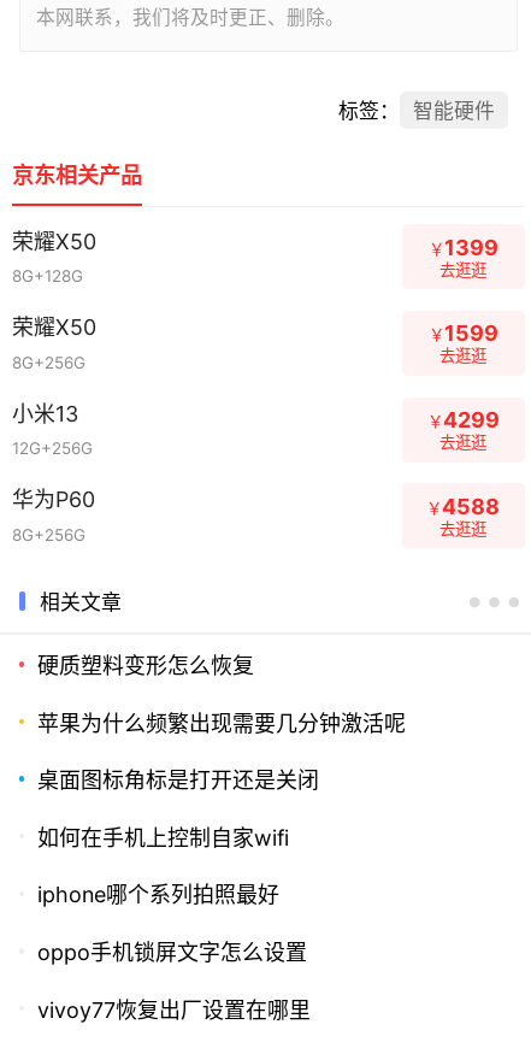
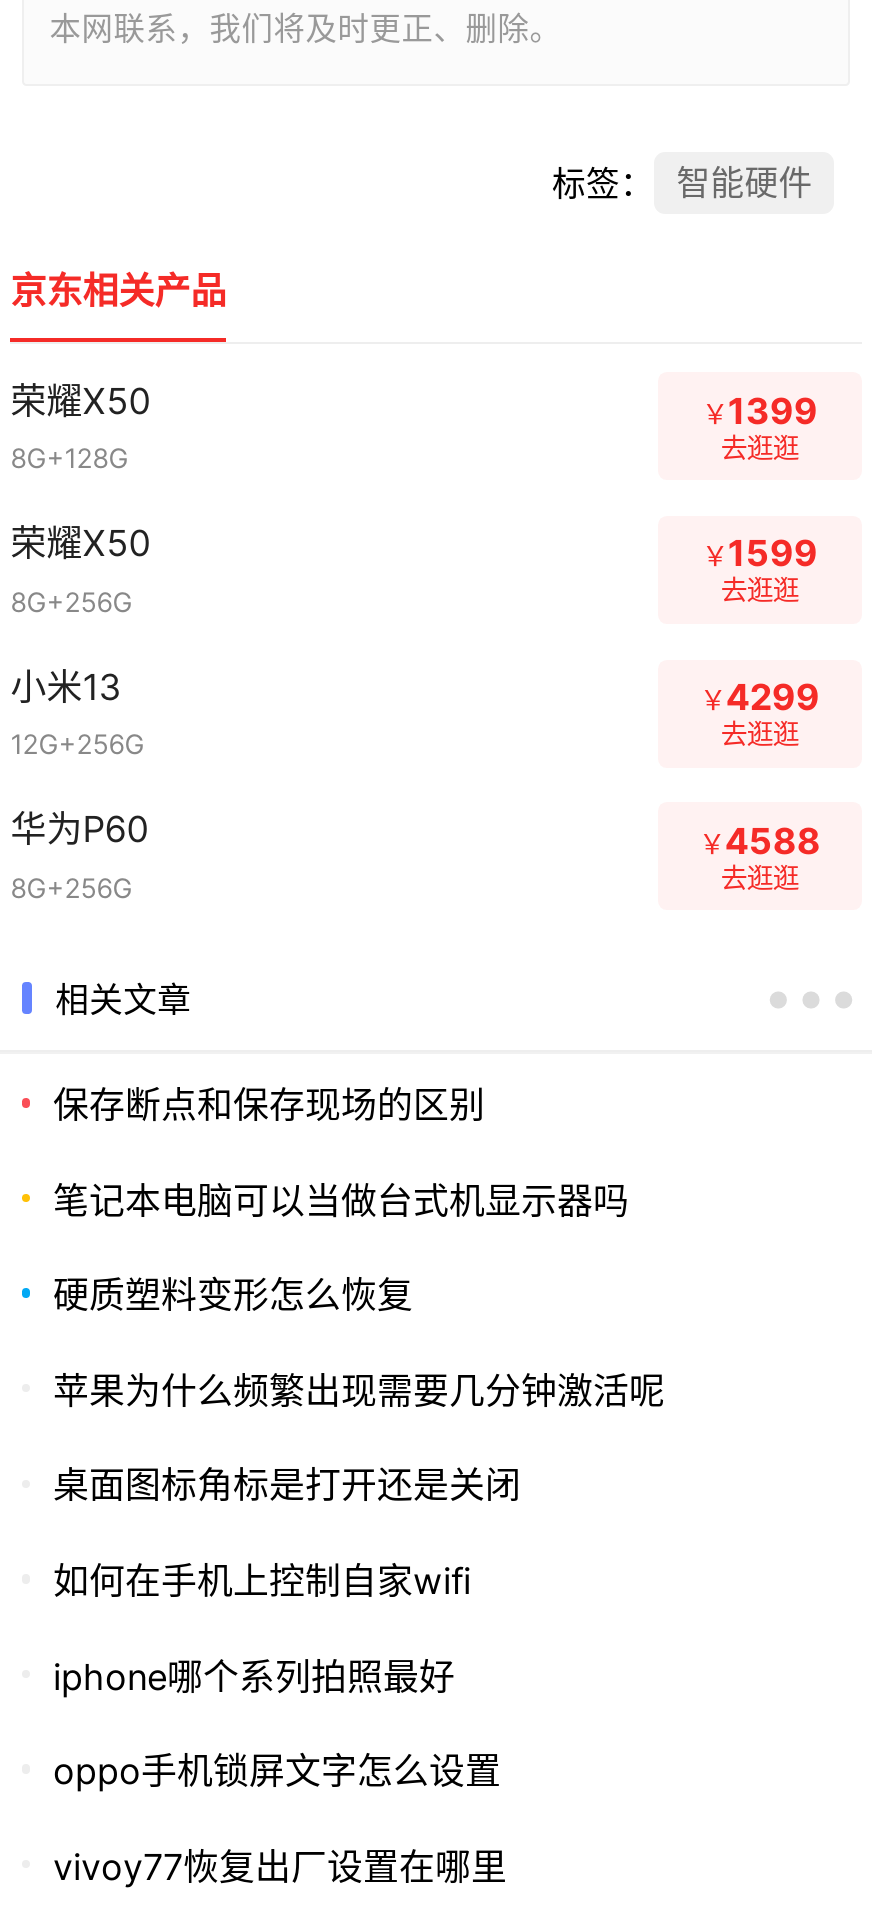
+ 保存断点和保存现场的区别
+ 笔记本电脑可以当做台式机显示器吗
